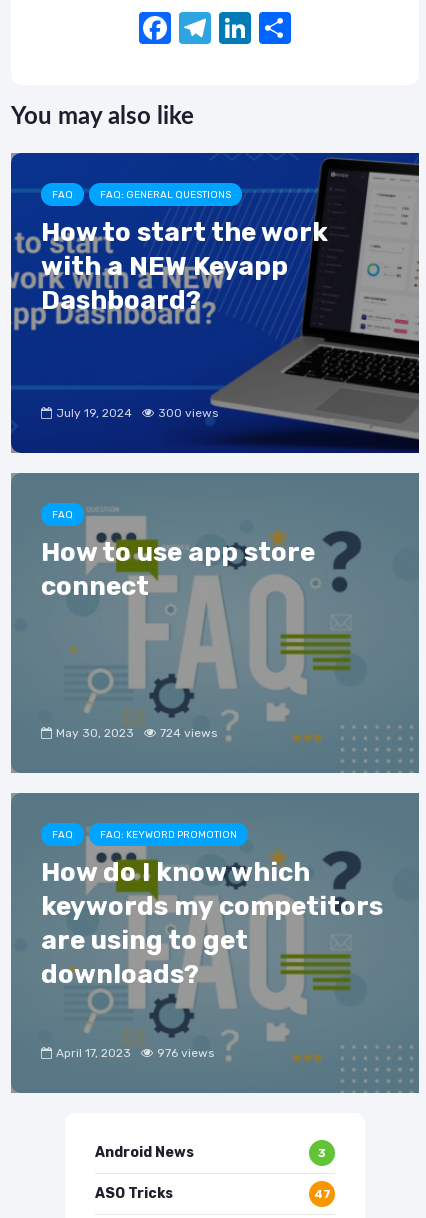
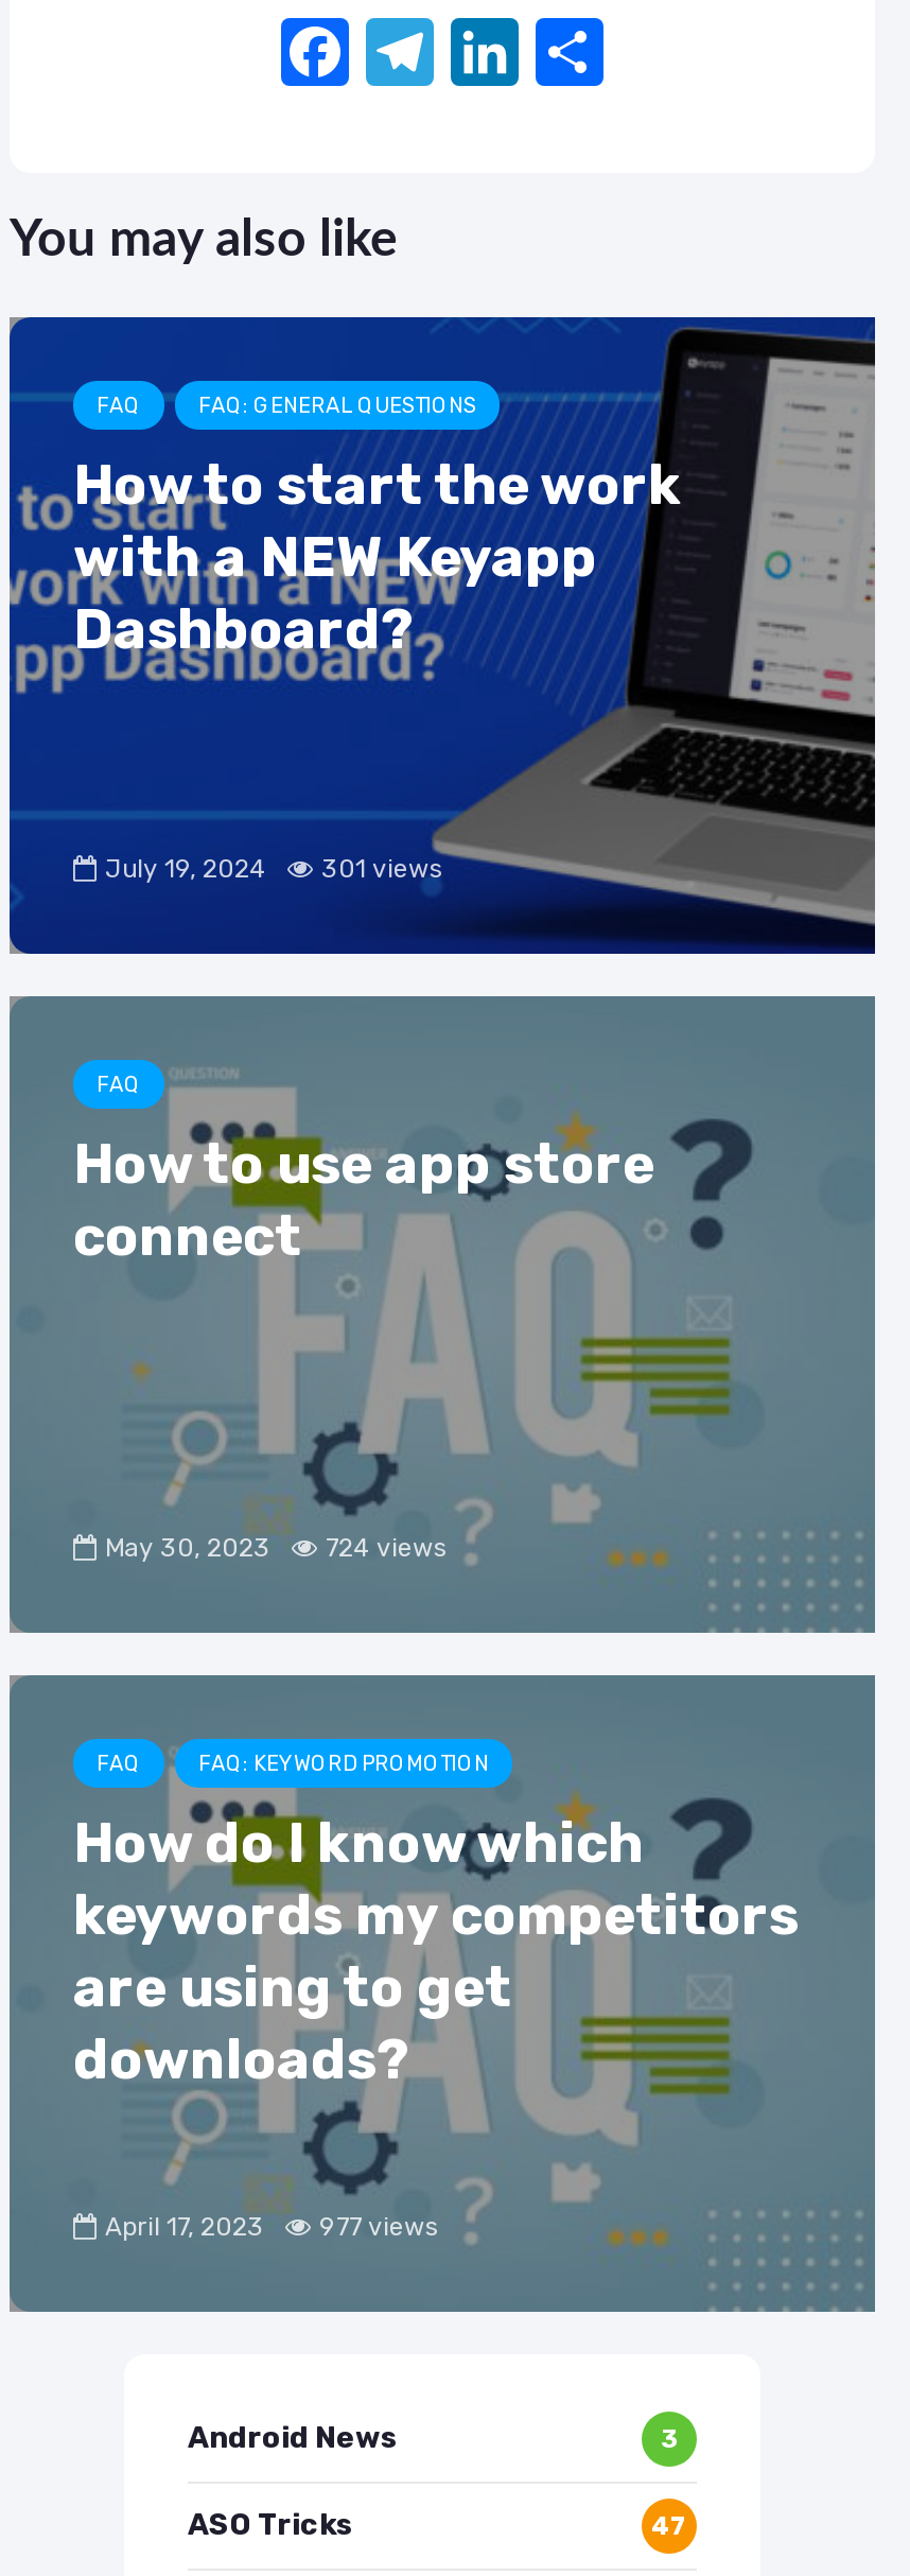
- July 19, 2024 300 views
+ July 19, 2024 301 views

- April 17, 2023 976 views
+ April 17, 2023 977 views
